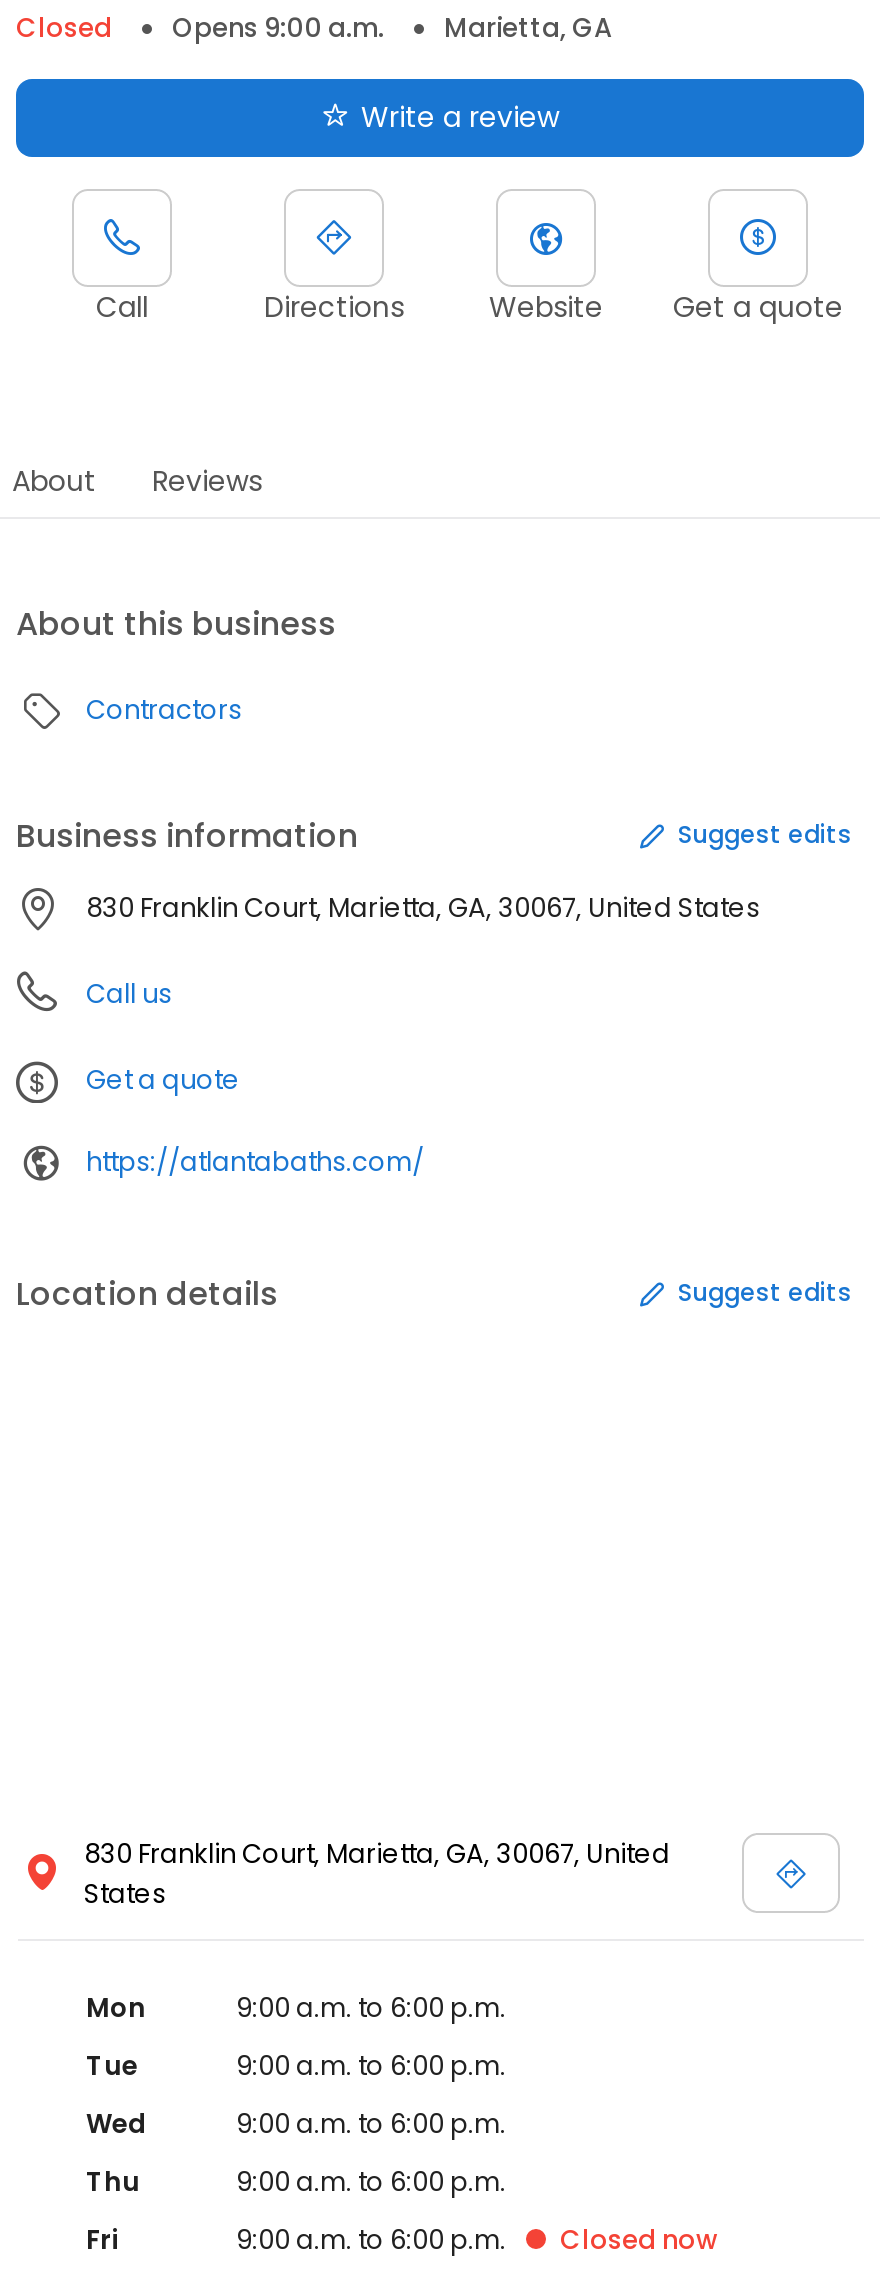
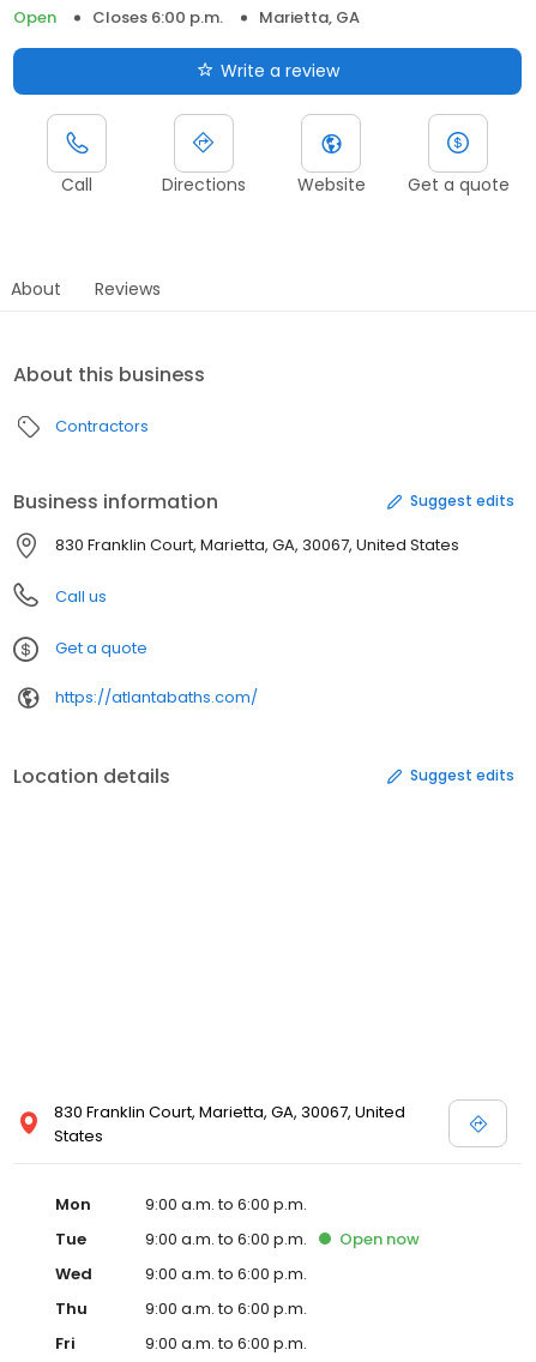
- Closed
- Opens 9:00 a.m.
+ Open
+ Closes 6:00 p.m.

+ Open now

- Closed now
